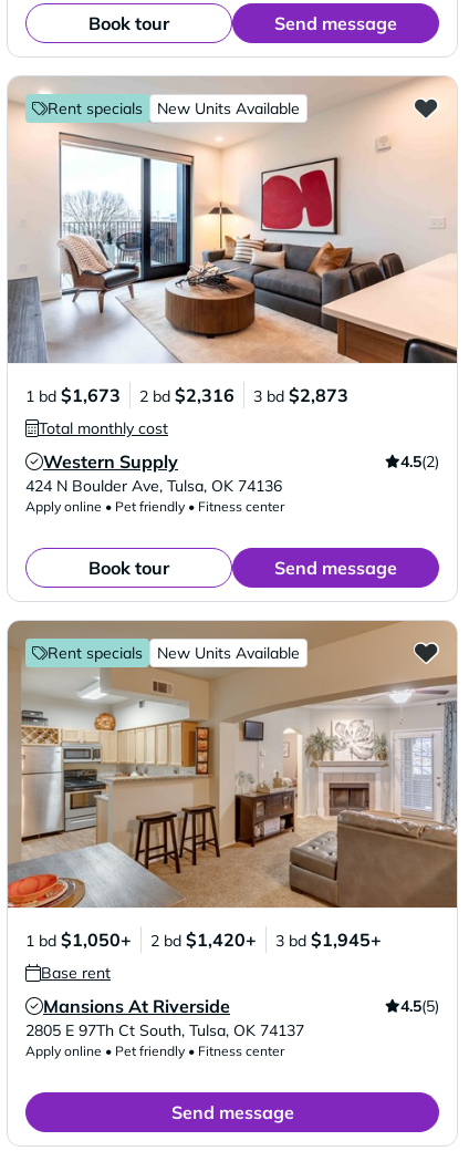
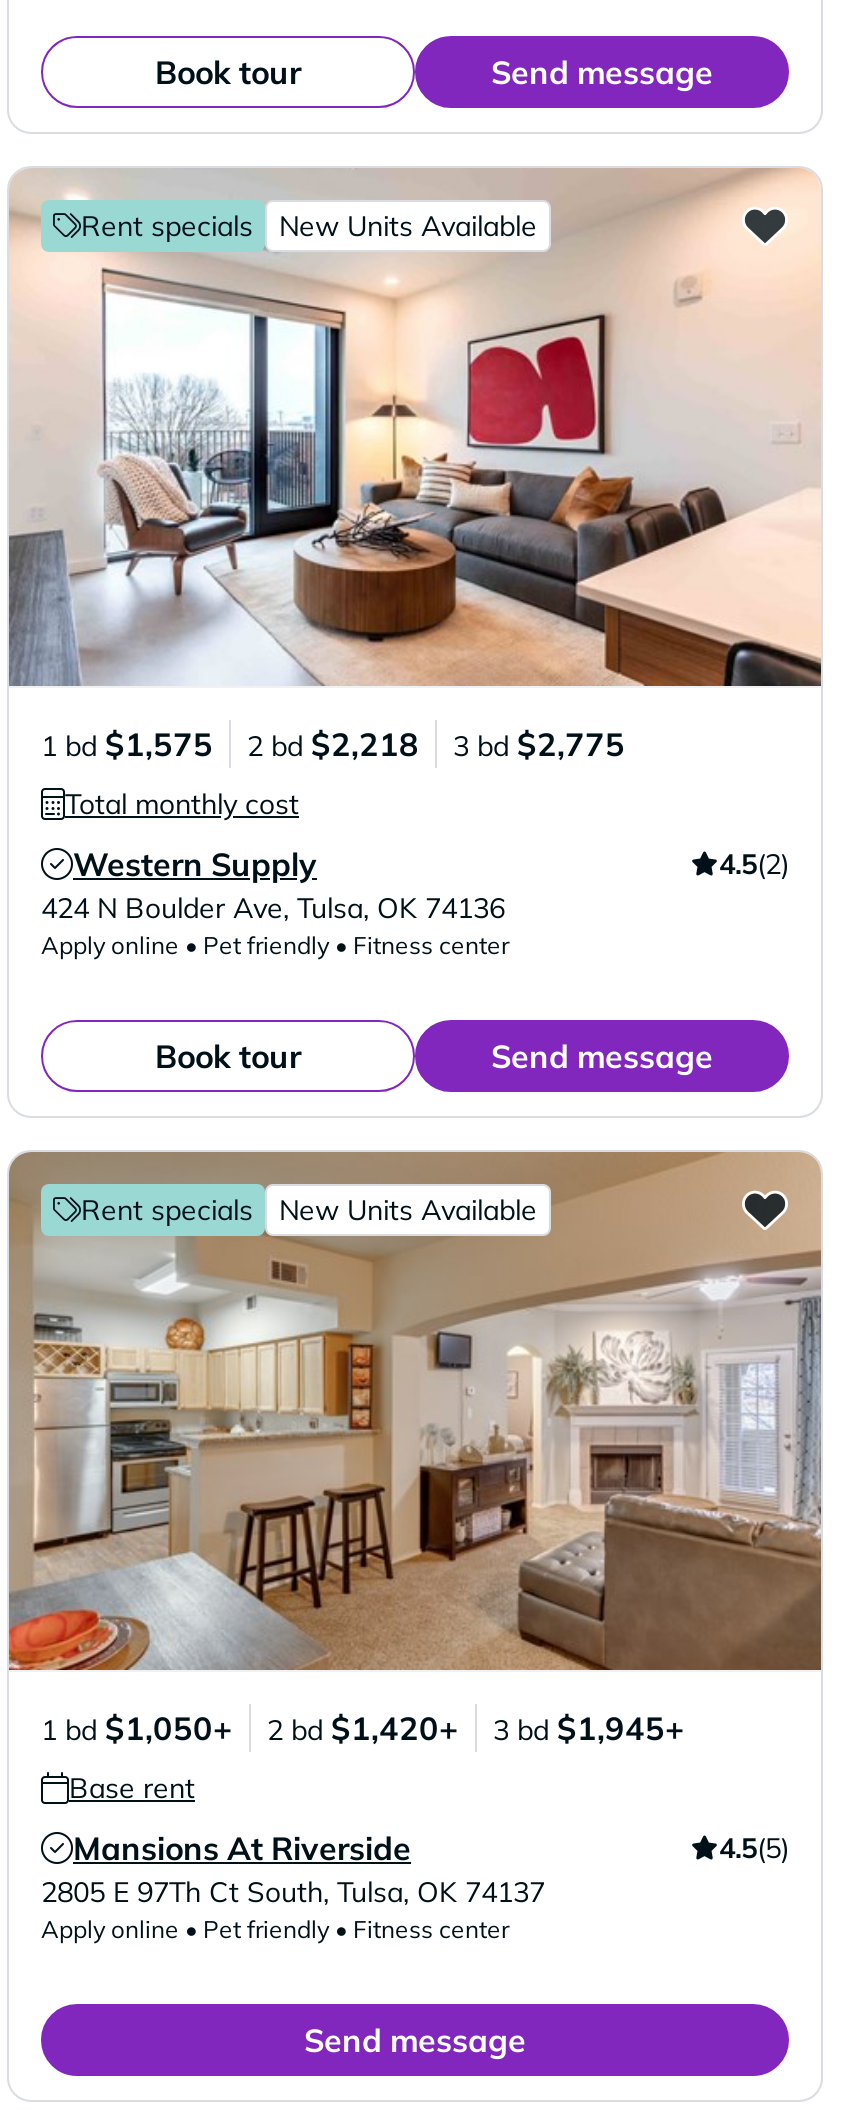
- 1 bd $1,673
+ 1 bd $1,575

- 2 bd $2,316
+ 2 bd $2,218

- 3 bd $2,873
+ 3 bd $2,775
